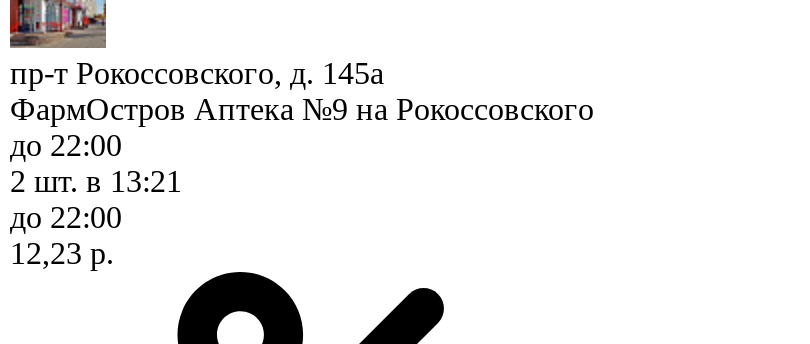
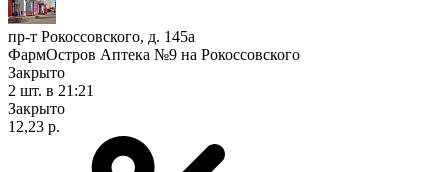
- до 22:00
- 2 шт. в 13:21
- до 22:00
+ Закрыто
+ 2 шт. в 21:21
+ Закрыто
